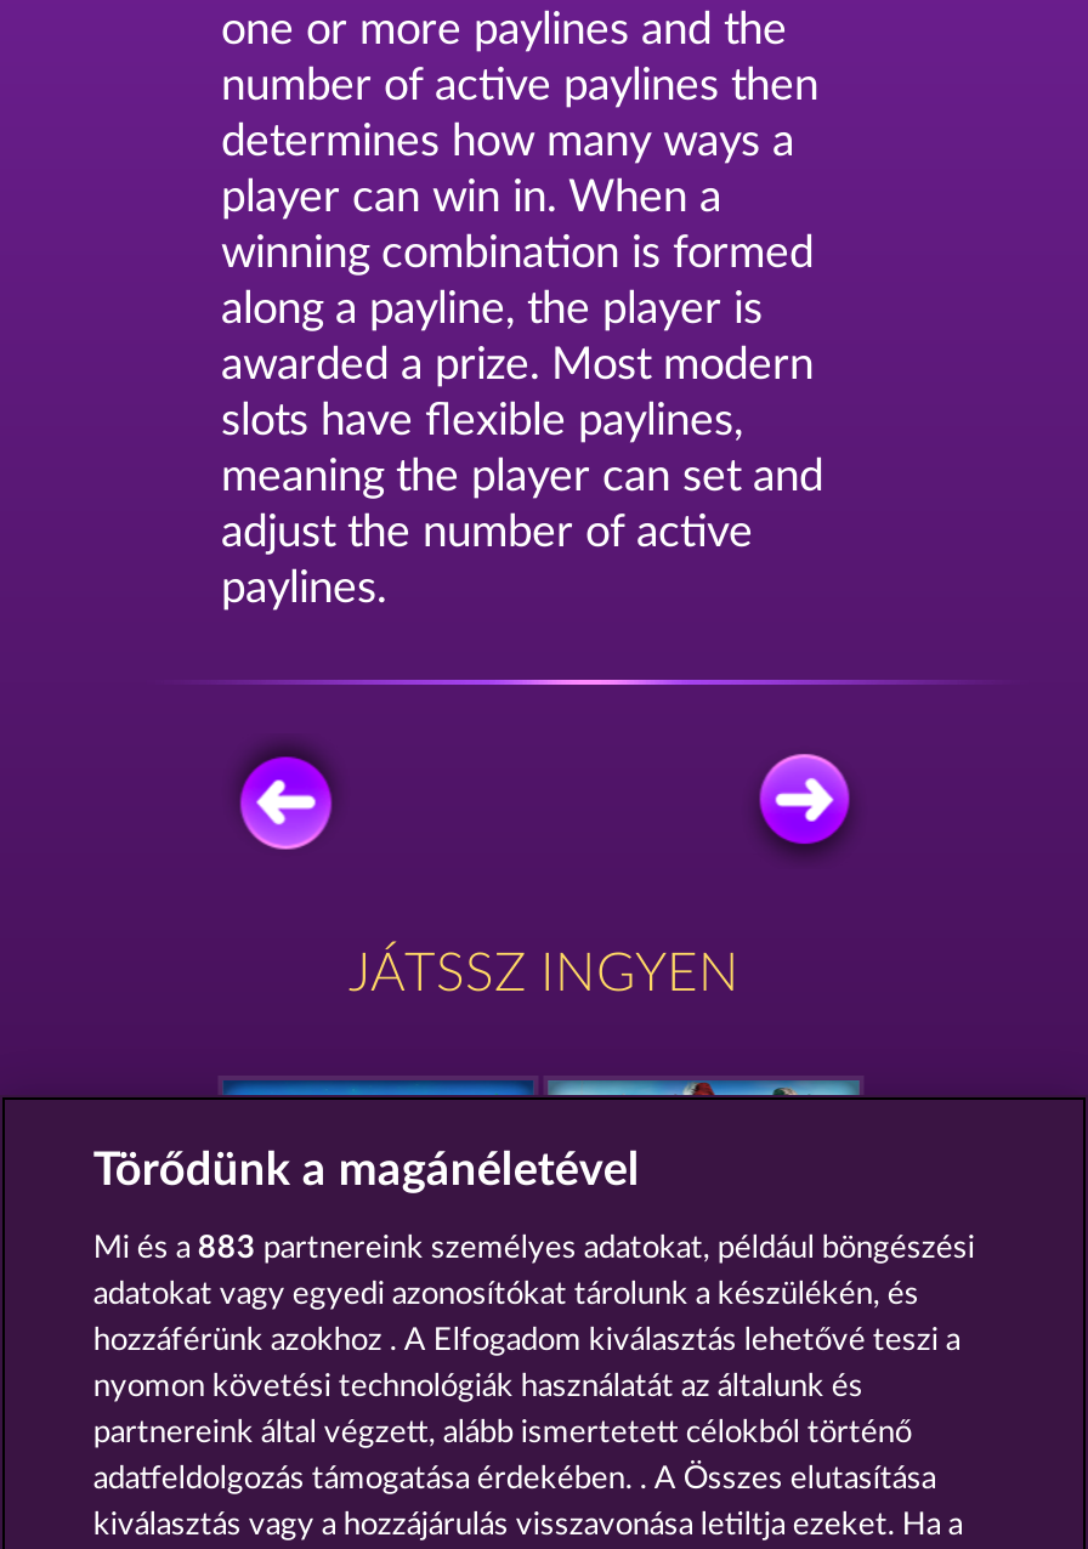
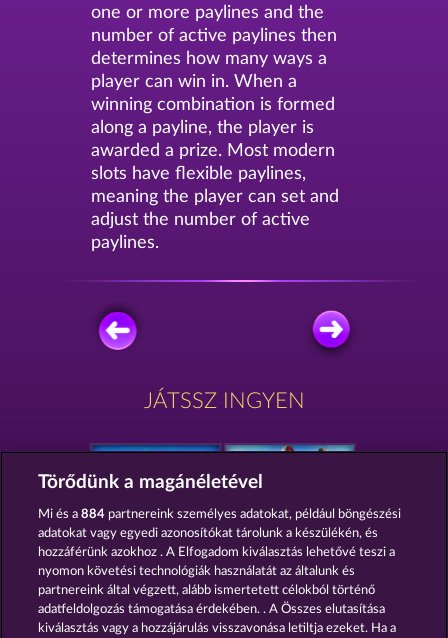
- Mi és a 883 partnereink személyes adatokat, például böngészési
+ Mi és a 884 partnereink személyes adatokat, például böngészési
